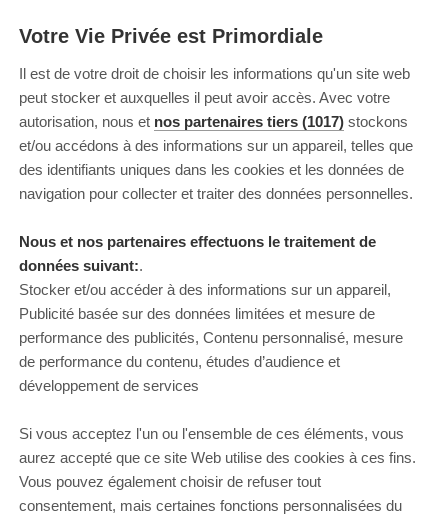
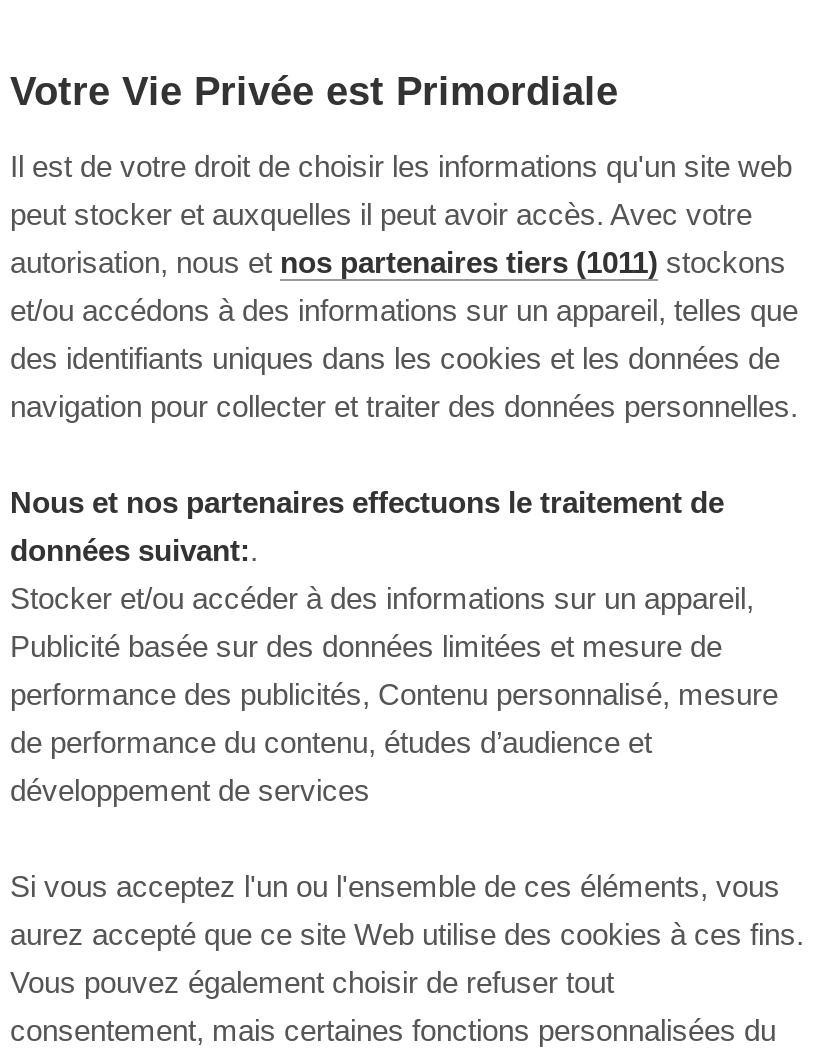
- autorisation, nous et nos partenaires tiers (1017) stockons
+ autorisation, nous et nos partenaires tiers (1011) stockons
